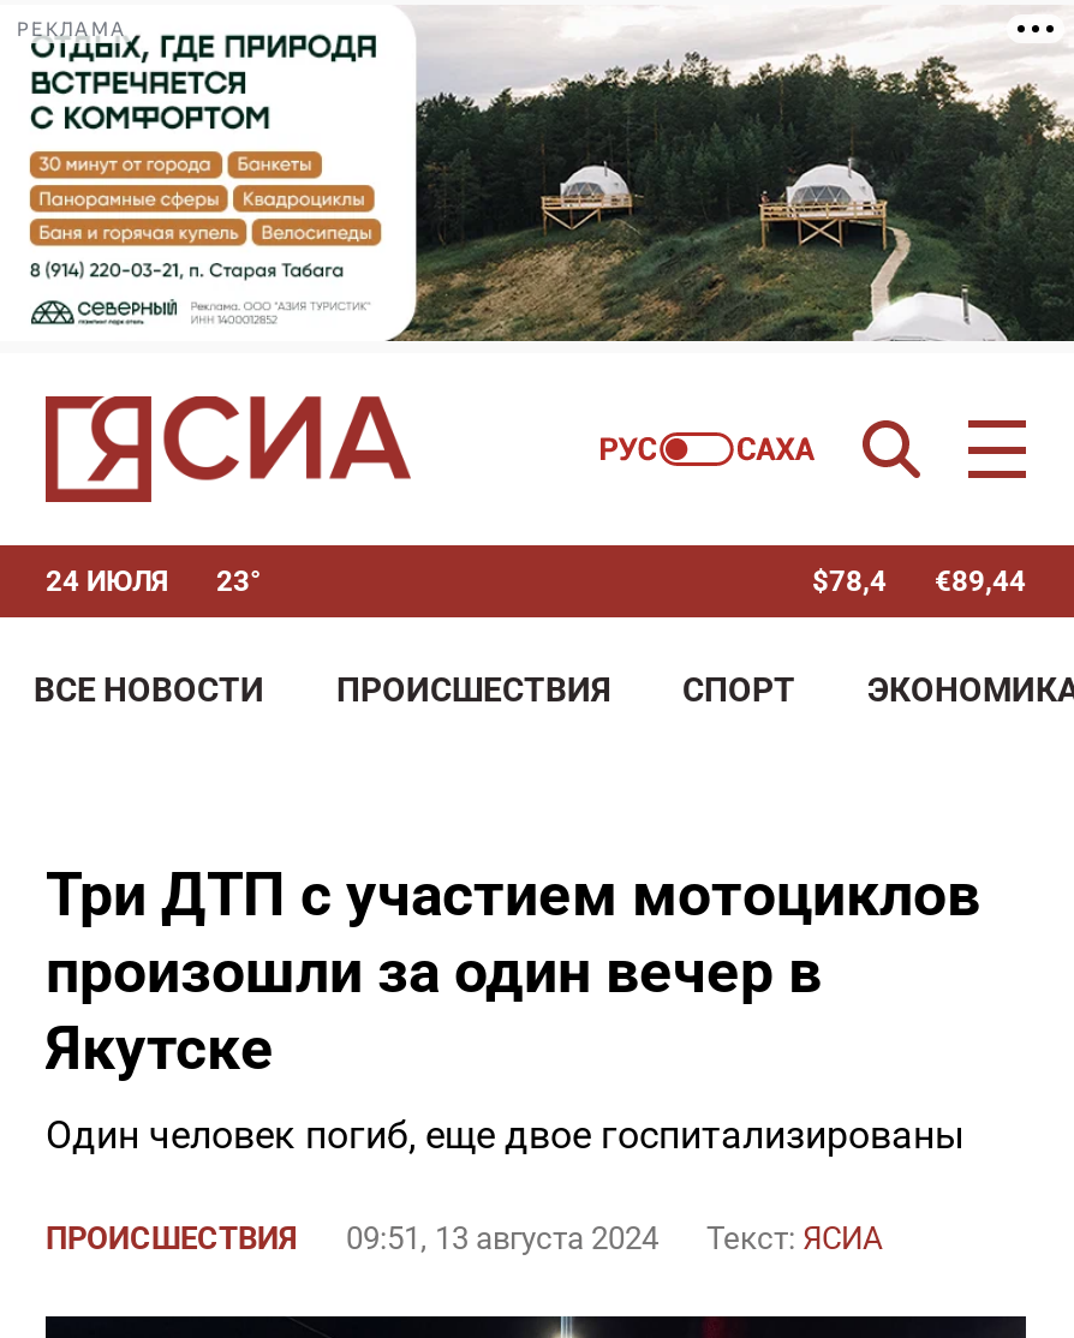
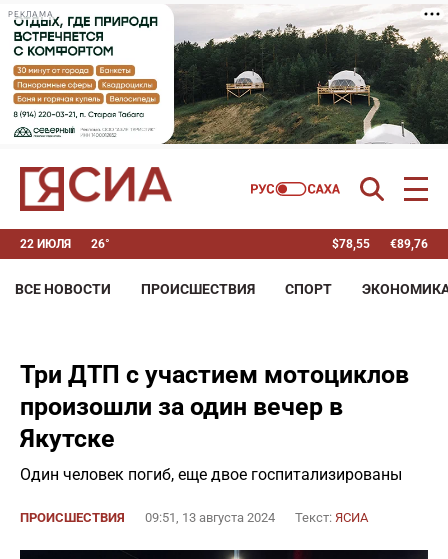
- 24 ИЮЛЯ
+ 22 ИЮЛЯ

- 23°
+ 26°

- $78,4
+ $78,55

- €89,44
+ €89,76
